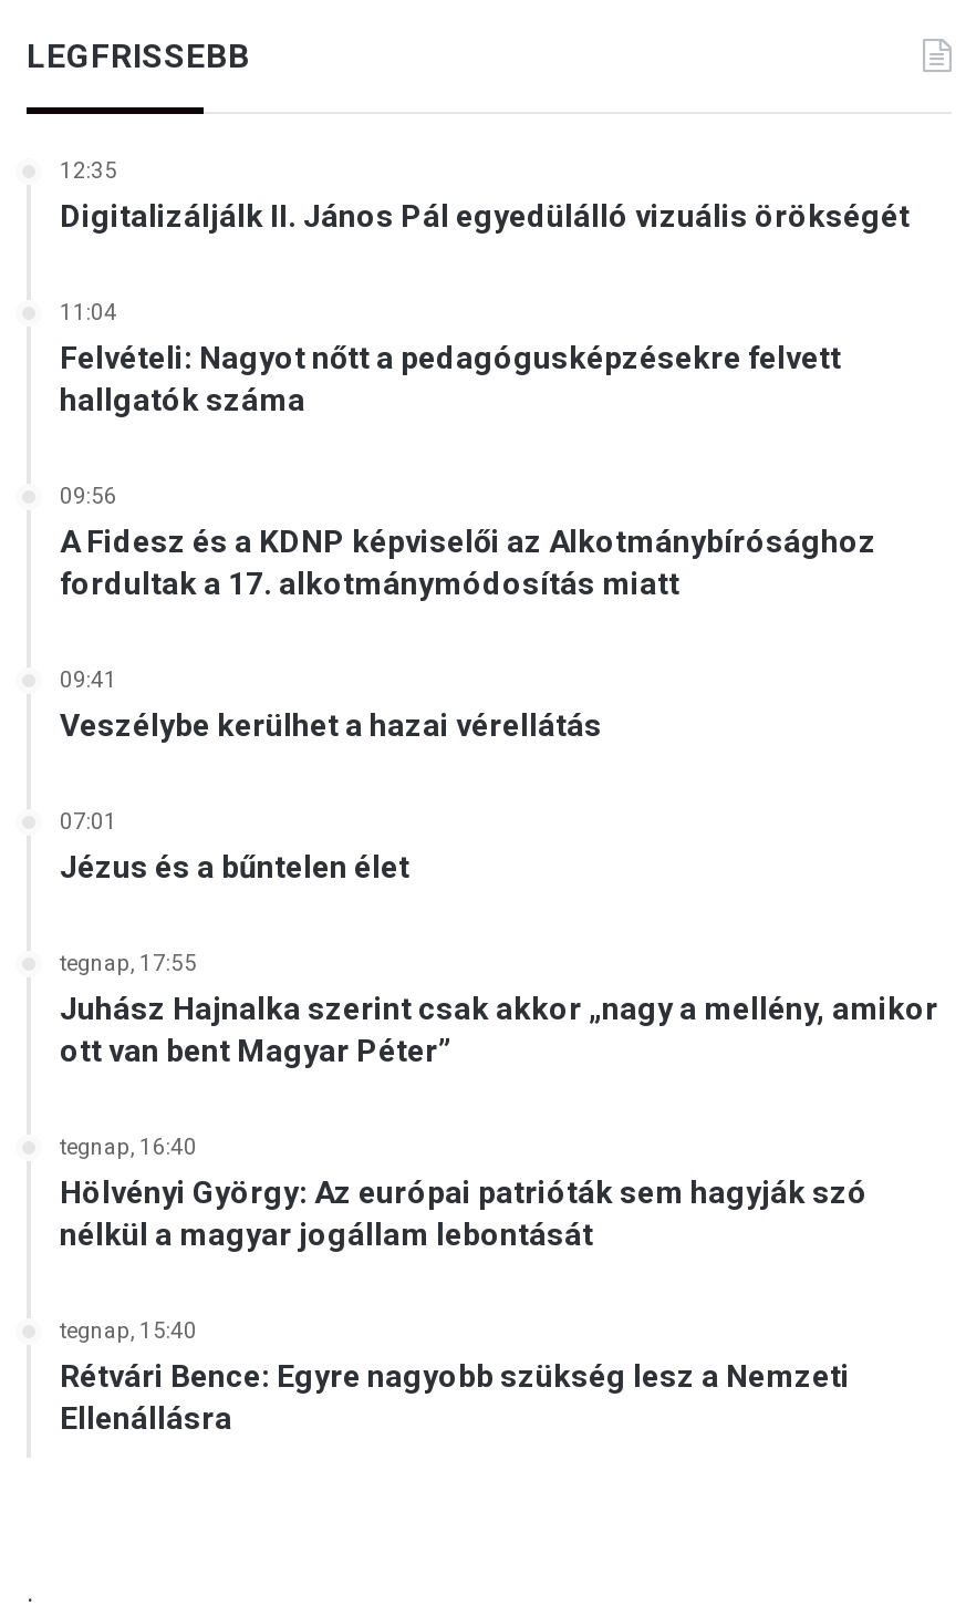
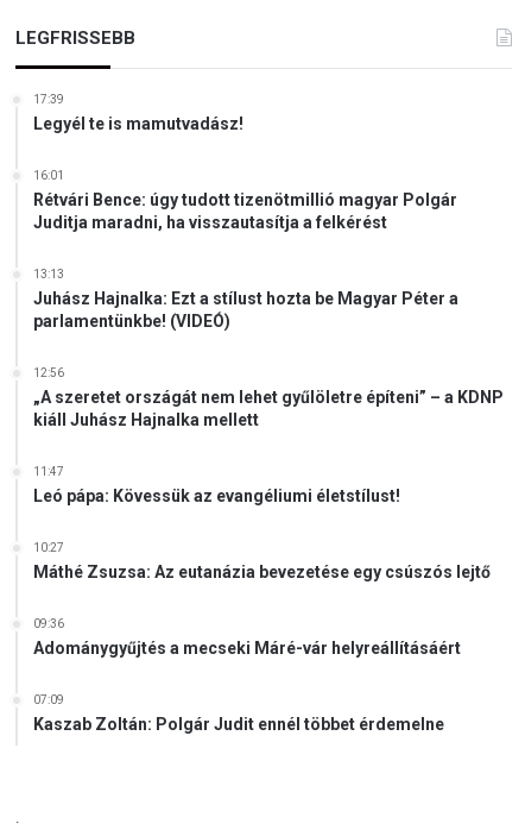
- 12:35
- Digitalizáljálk II. János Pál egyedülálló vizuális örökségét
+ 17:39
+ Legyél te is mamutvadász!

- 11:04
- Felvételi: Nagyot nőtt a pedagógusképzésekre felvett
- hallgatók száma
+ 16:01
+ Rétvári Bence: úgy tudott tizenötmillió magyar Polgár
+ Juditja maradni, ha visszautasítja a felkérést

- 09:56
- A Fidesz és a KDNP képviselői az Alkotmánybírósághoz
- fordultak a 17. alkotmánymódosítás miatt
+ 13:13
+ Juhász Hajnalka: Ezt a stílust hozta be Magyar Péter a
+ parlamentünkbe! (VIDEÓ)

- 09:41
- Veszélybe kerülhet a hazai vérellátás
+ 12:56
+ „A szeretet országát nem lehet gyűlöletre építeni” – a KDNP
+ kiáll Juhász Hajnalka mellett

- 07:01
- Jézus és a bűntelen élet
+ 11:47
+ Leó pápa: Kövessük az evangéliumi életstílust!

- tegnap, 17:55
- Juhász Hajnalka szerint csak akkor „nagy a mellény, amikor
- ott van bent Magyar Péter”
+ 10:27
+ Máthé Zsuzsa: Az eutanázia bevezetése egy csúszós lejtő

- tegnap, 16:40
- Hölvényi György: Az európai patrióták sem hagyják szó
- nélkül a magyar jogállam lebontását
+ 09:36
+ Adománygyűjtés a mecseki Máré-vár helyreállításáért

- tegnap, 15:40
- Rétvári Bence: Egyre nagyobb szükség lesz a Nemzeti
- Ellenállásra
+ 07:09
+ Kaszab Zoltán: Polgár Judit ennél többet érdemelne
